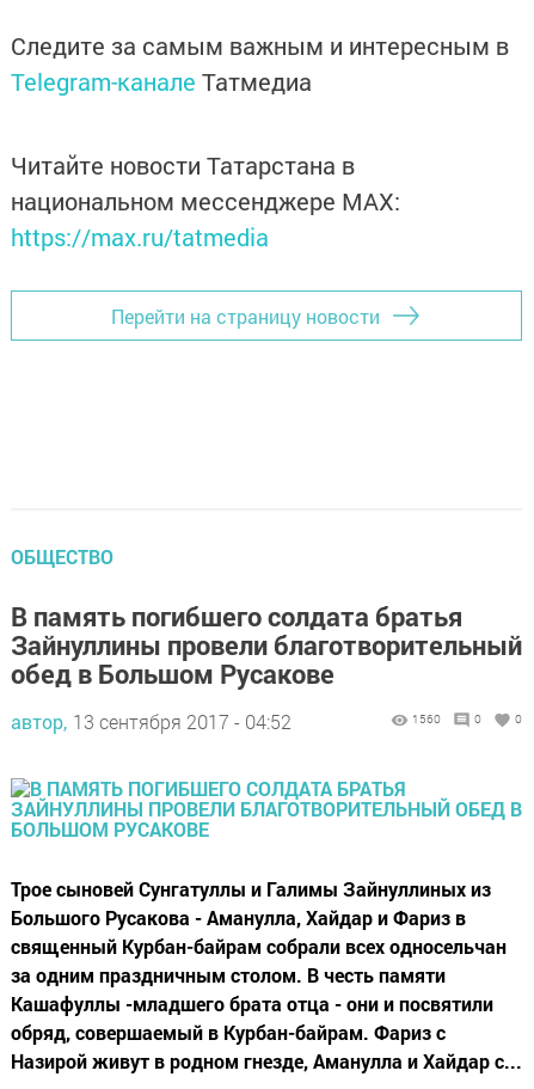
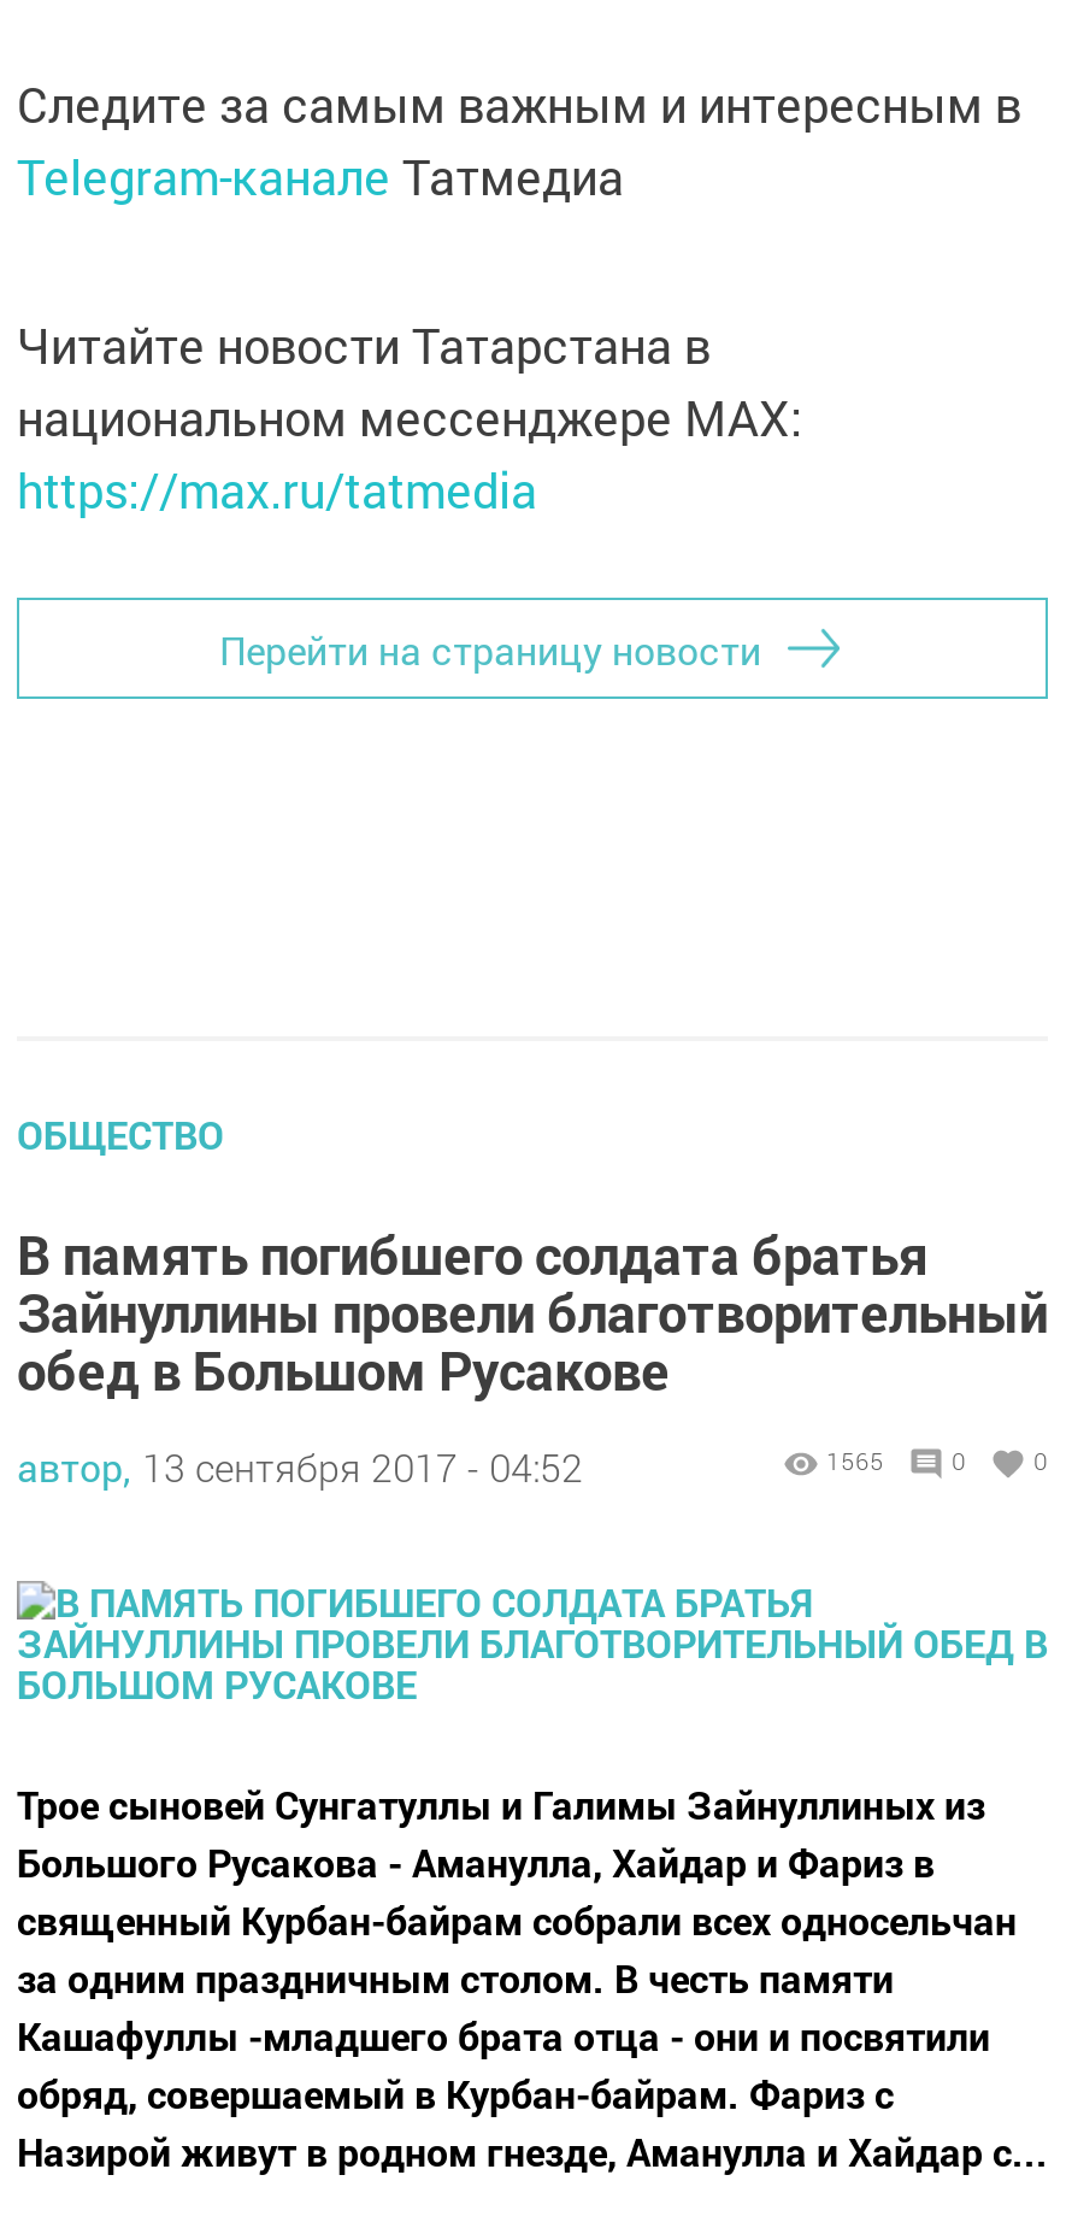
- 1560
+ 1565
